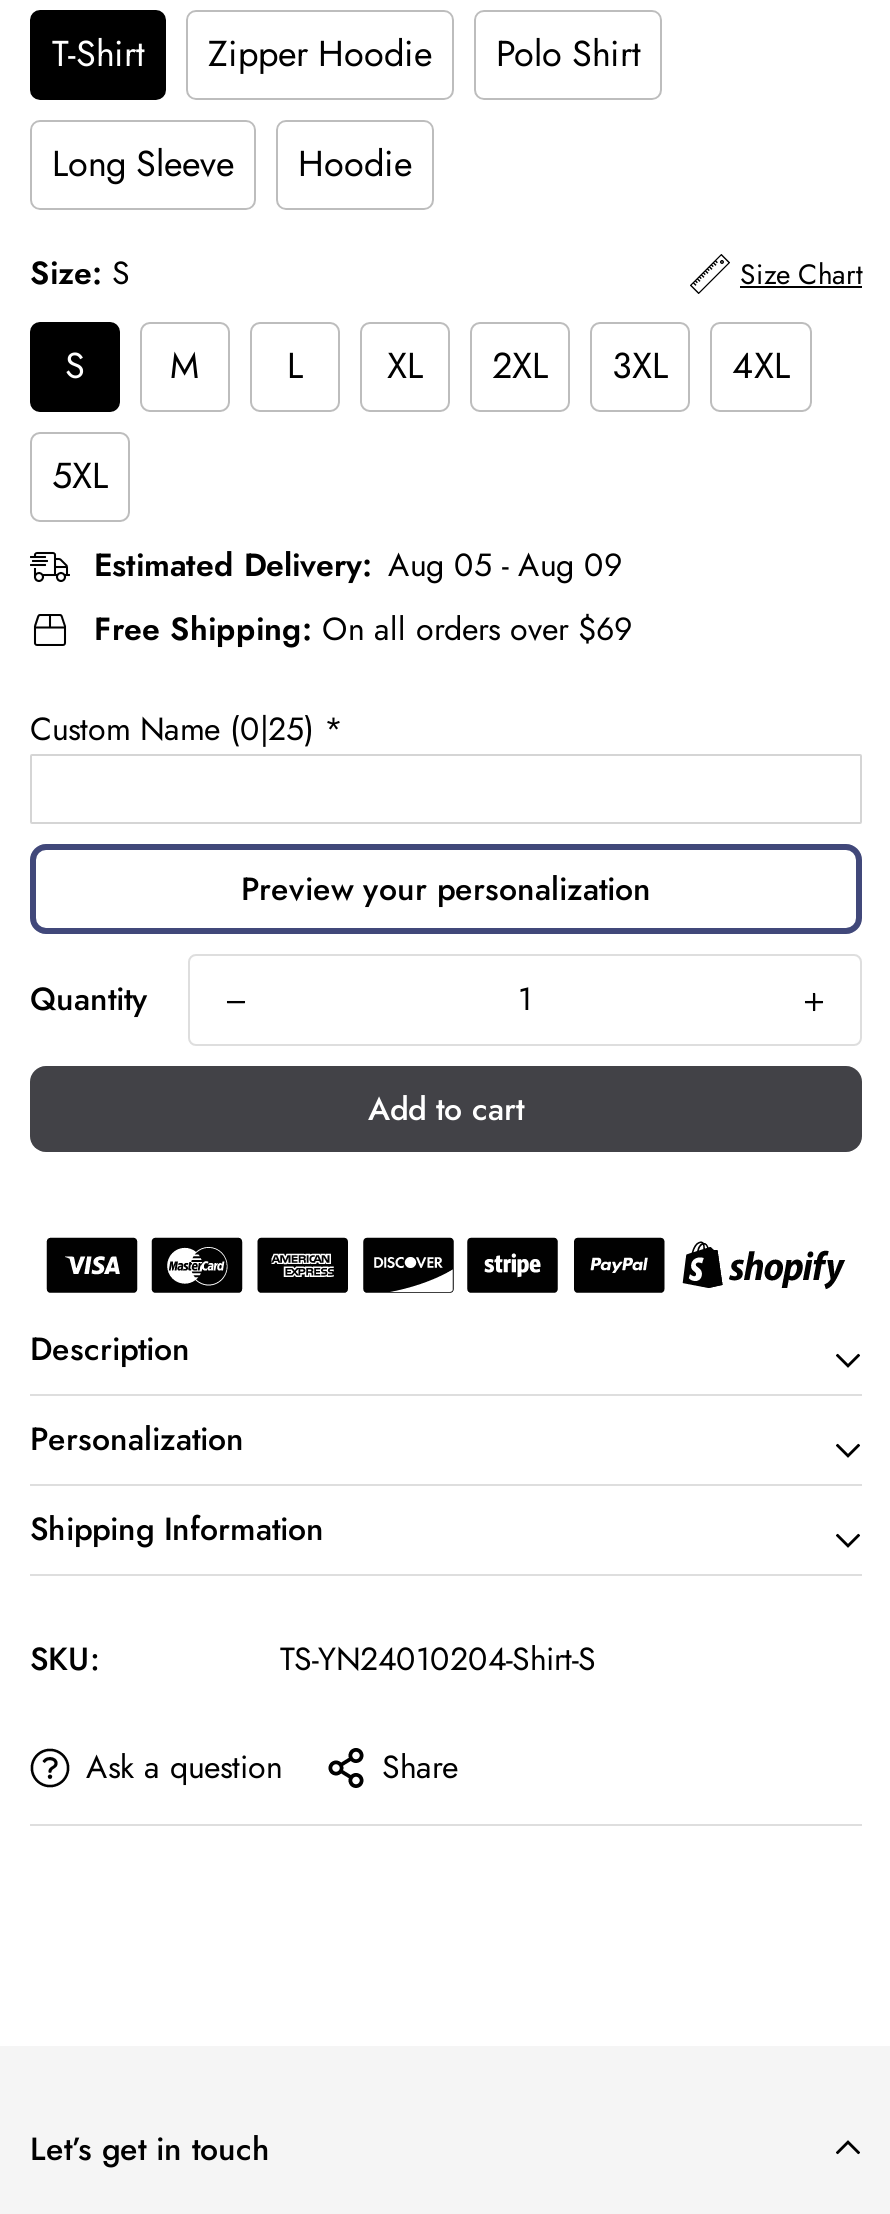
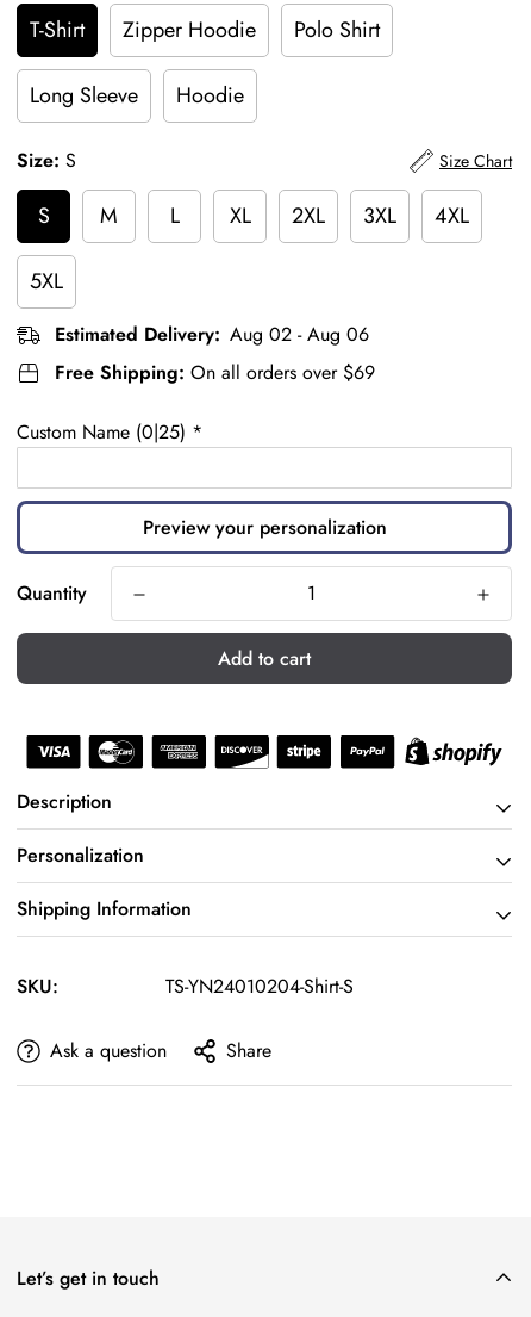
- Estimated Delivery: Aug 05 - Aug 09
+ Estimated Delivery: Aug 02 - Aug 06
